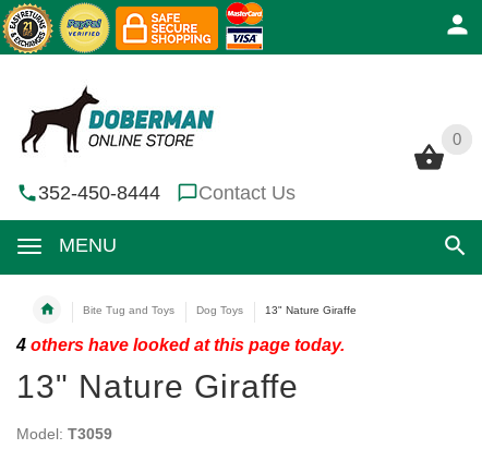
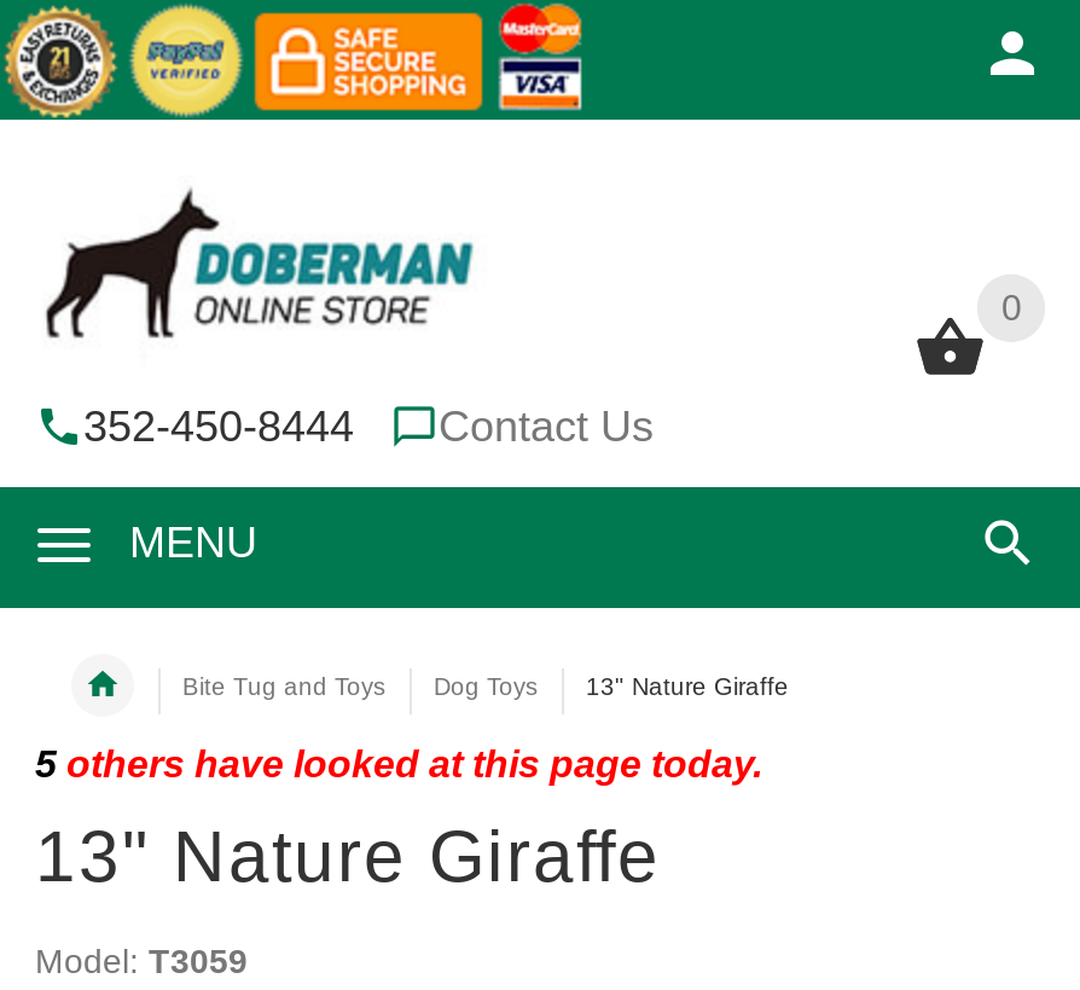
- 4 others have looked at this page today.
+ 5 others have looked at this page today.
